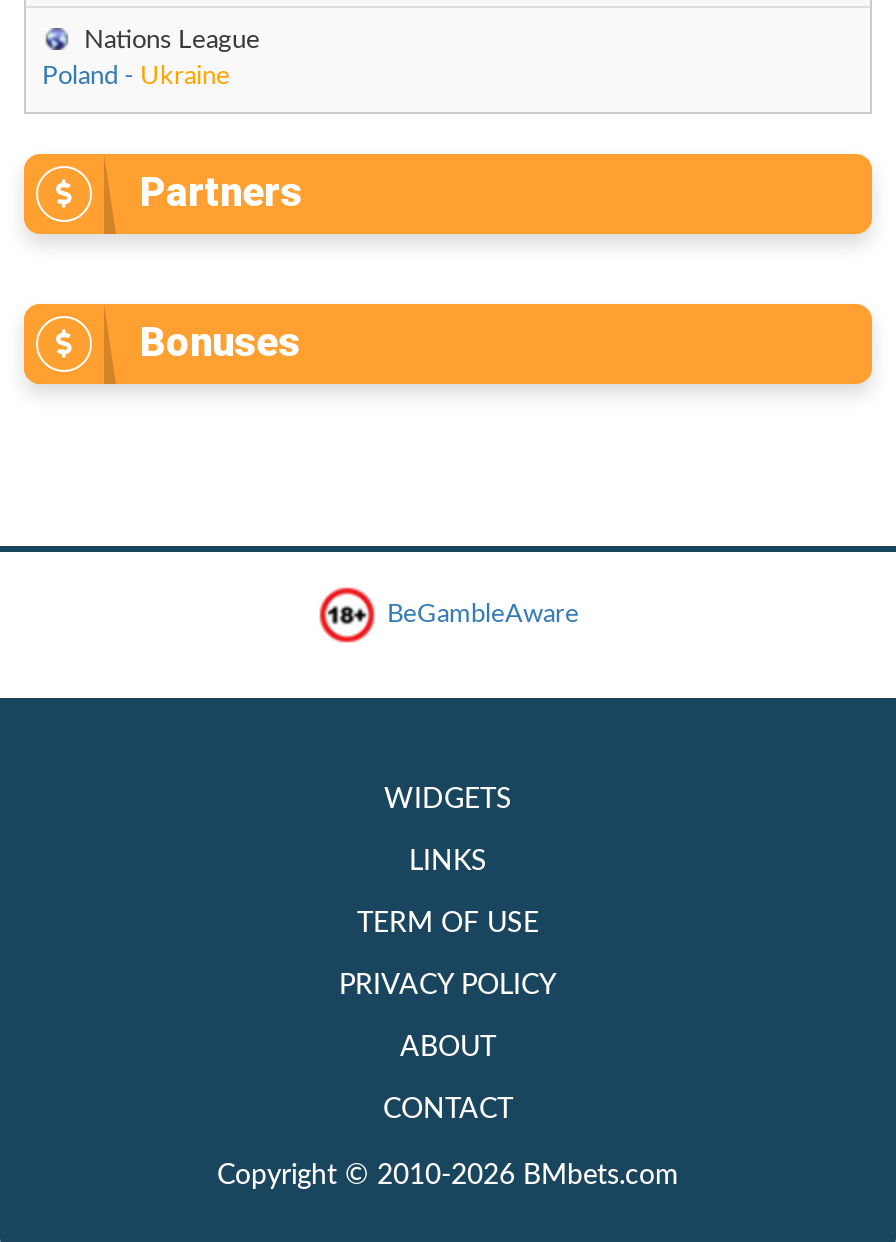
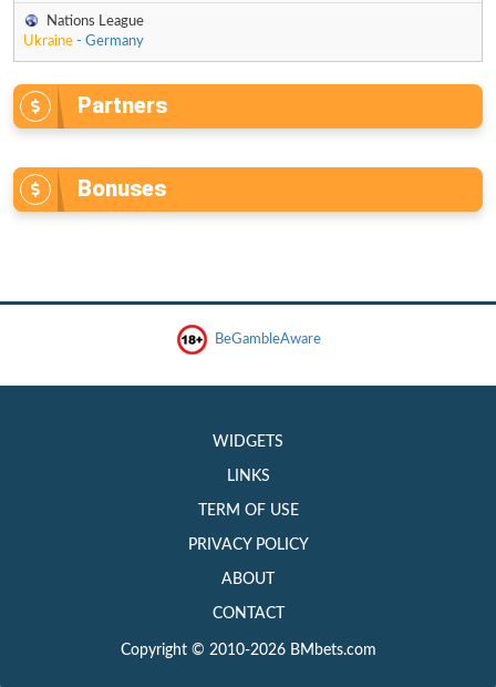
- Poland - Ukraine
+ Ukraine - Germany
